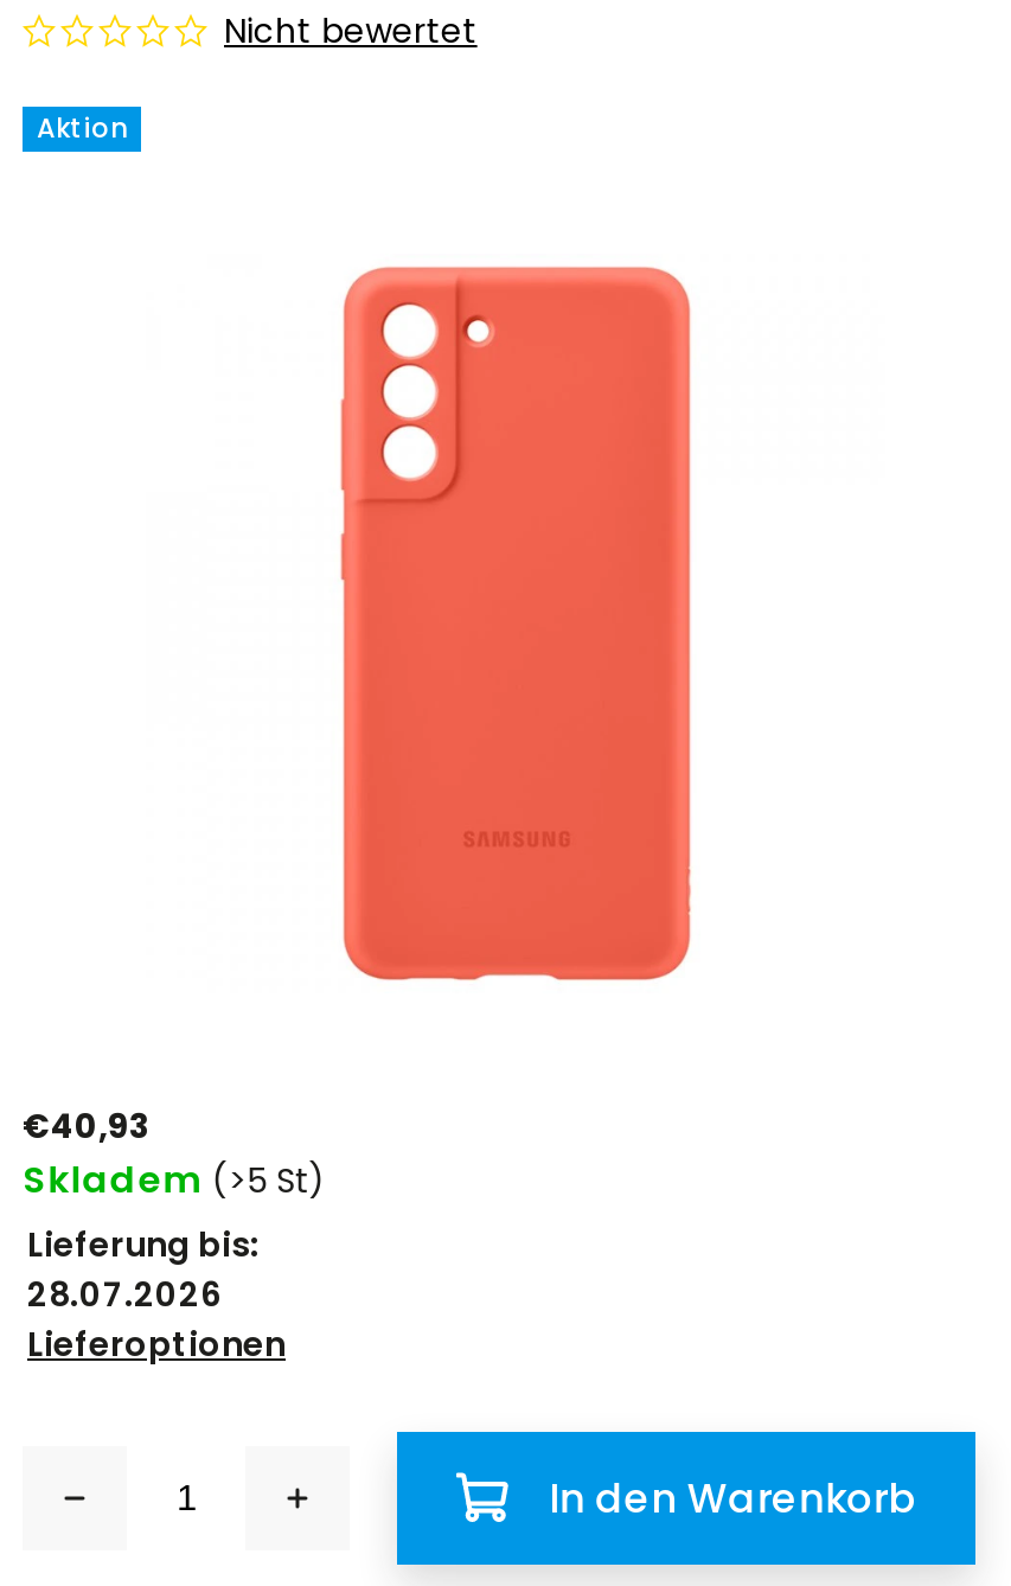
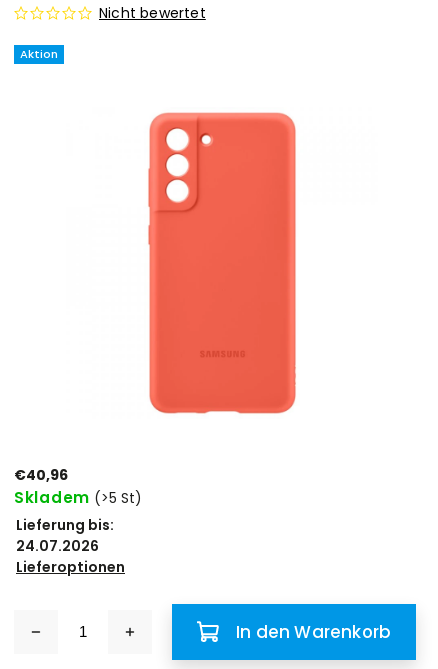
- €40,93
+ €40,96

- 28.07.2026
+ 24.07.2026
